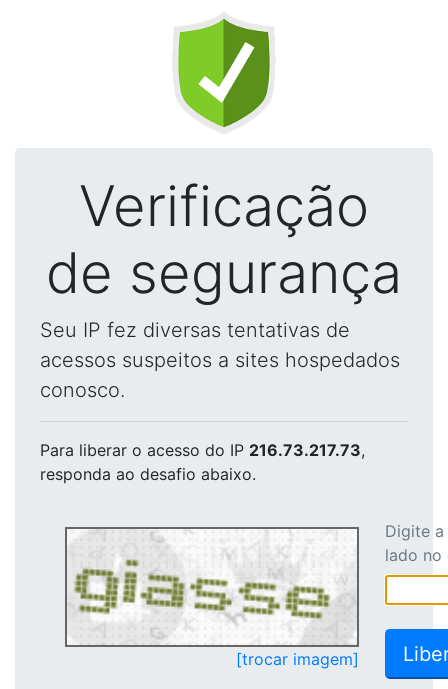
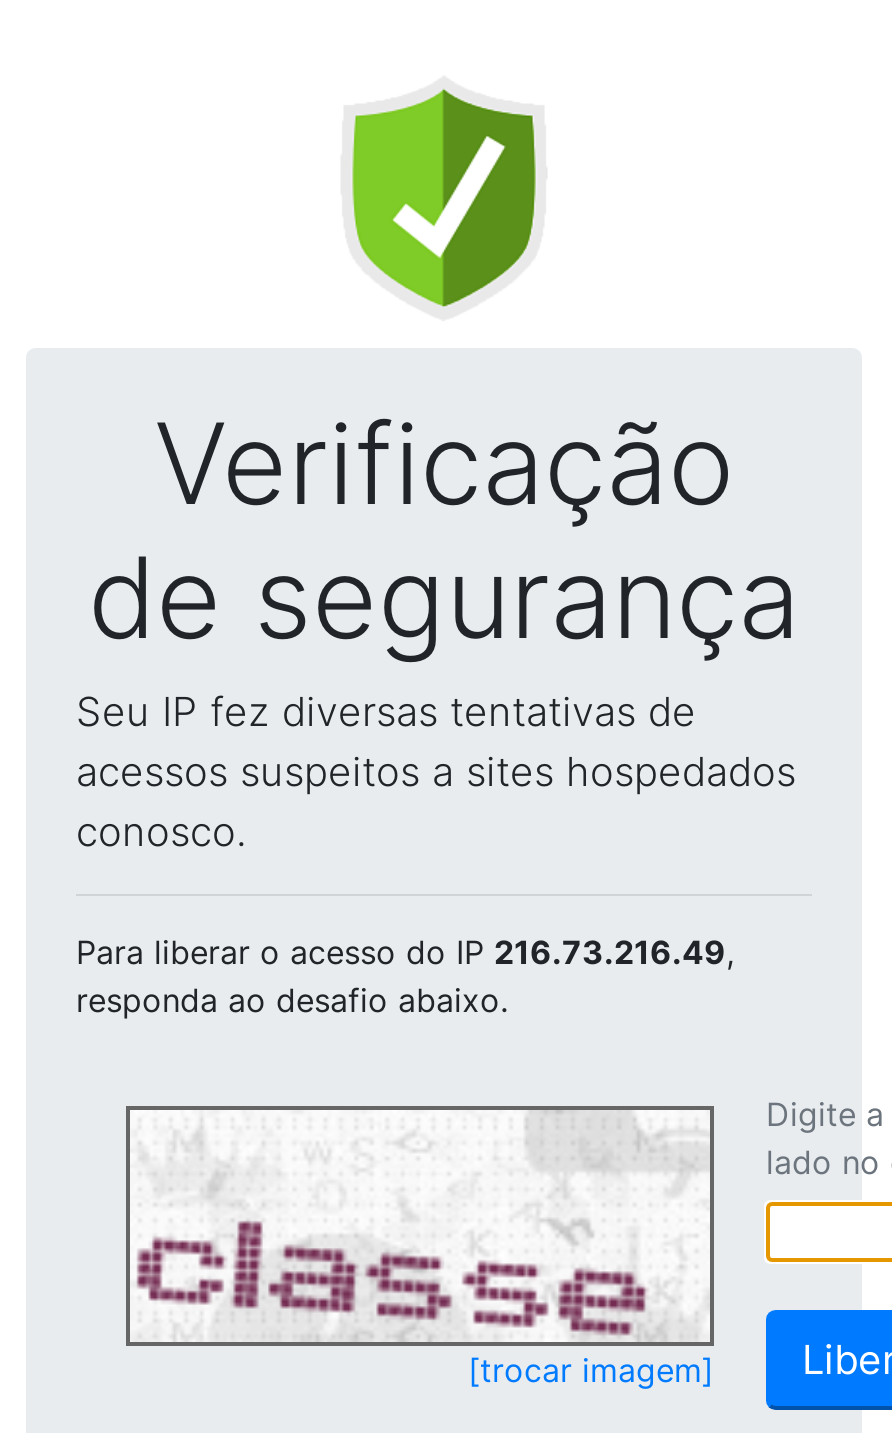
- Para liberar o acesso do IP 216.73.217.73,
+ Para liberar o acesso do IP 216.73.216.49,

- [image]
+ [image]
